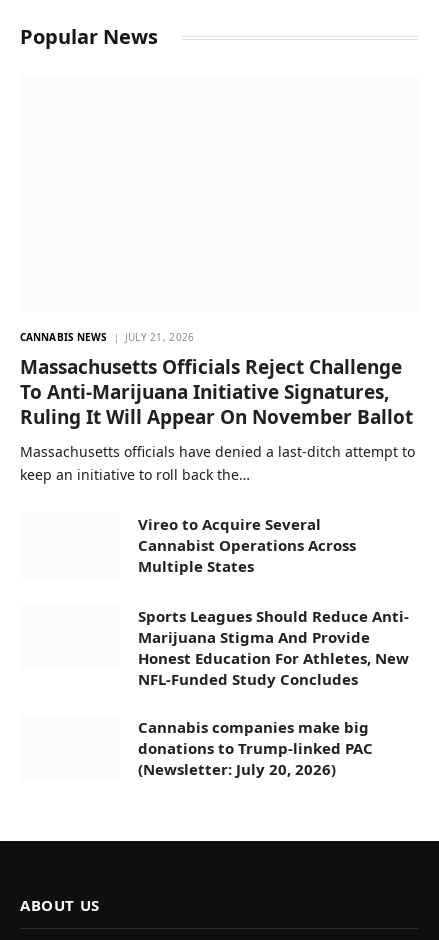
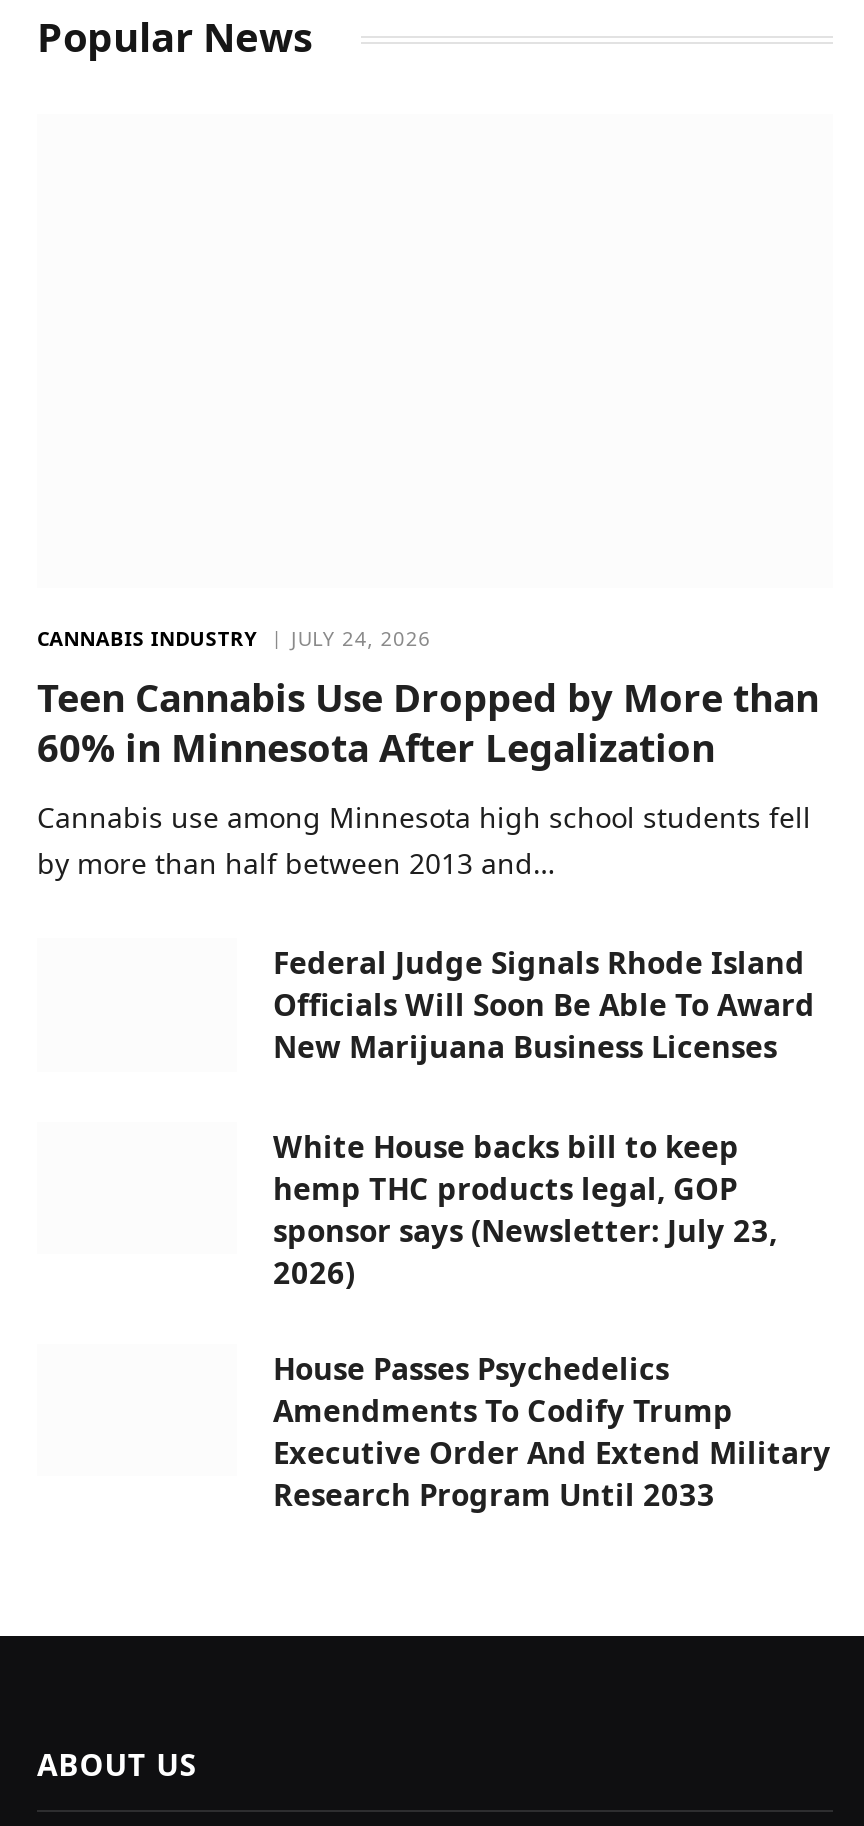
- CANNABIS NEWS
- JULY 21, 2026
- Massachusetts Officials Reject Challenge
- To Anti-Marijuana Initiative Signatures,
- Ruling It Will Appear On November Ballot
+ CANNABIS INDUSTRY
+ JULY 24, 2026
+ Teen Cannabis Use Dropped by More than
+ 60% in Minnesota After Legalization

- Massachusetts officials have denied a last-ditch attempt to
- keep an initiative to roll back the…
+ Cannabis use among Minnesota high school students fell
+ by more than half between 2013 and…

- Vireo to Acquire Several
- Cannabist Operations Across
- Multiple States
+ Federal Judge Signals Rhode Island
+ Officials Will Soon Be Able To Award
+ New Marijuana Business Licenses

- Sports Leagues Should Reduce Anti-
- Marijuana Stigma And Provide
- Honest Education For Athletes, New
- NFL-Funded Study Concludes
+ White House backs bill to keep
+ hemp THC products legal, GOP
+ sponsor says (Newsletter: July 23,
+ 2026)

- Cannabis companies make big
- donations to Trump-linked PAC
- (Newsletter: July 20, 2026)
+ House Passes Psychedelics
+ Amendments To Codify Trump
+ Executive Order And Extend Military
+ Research Program Until 2033
